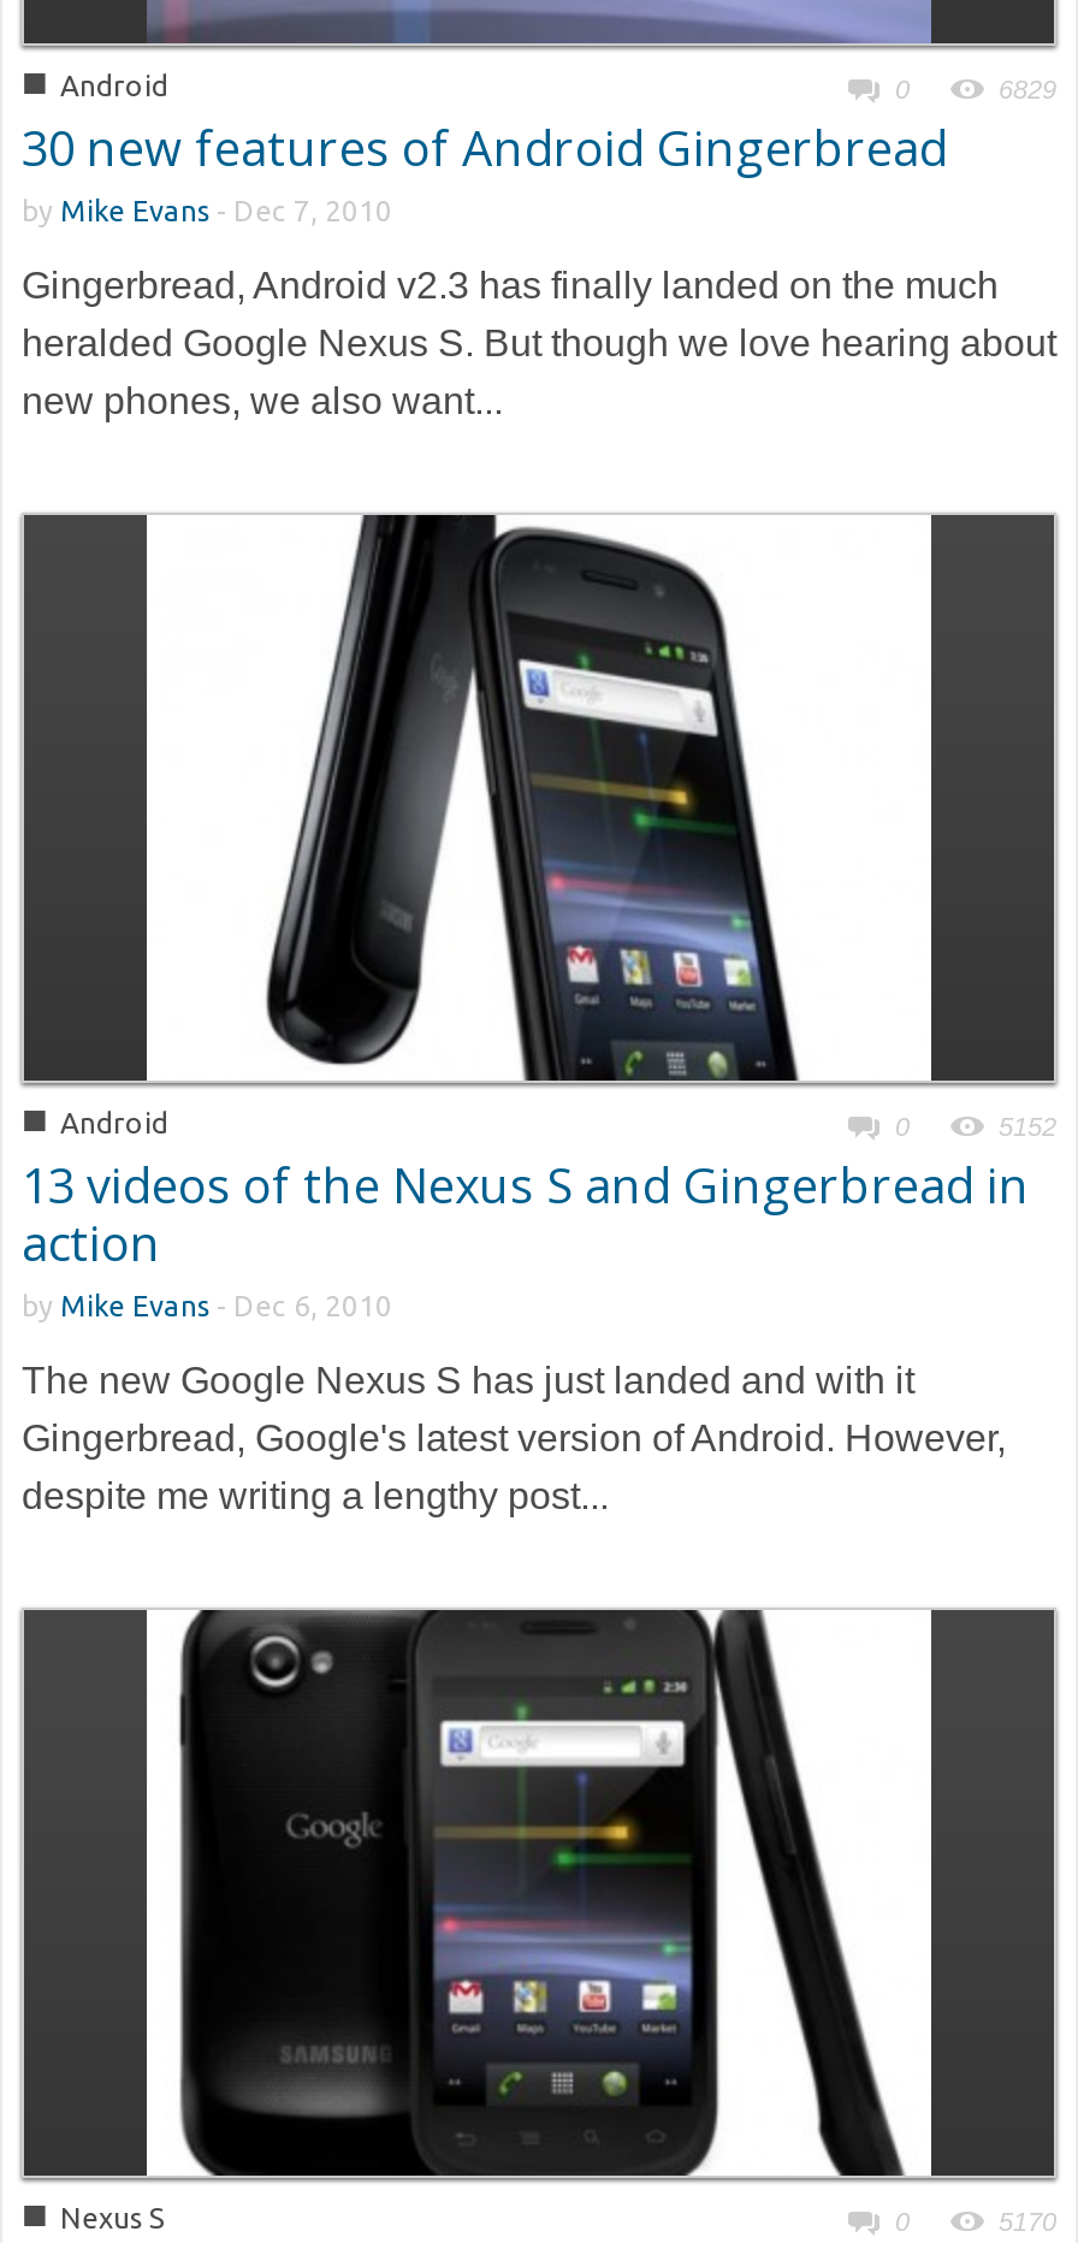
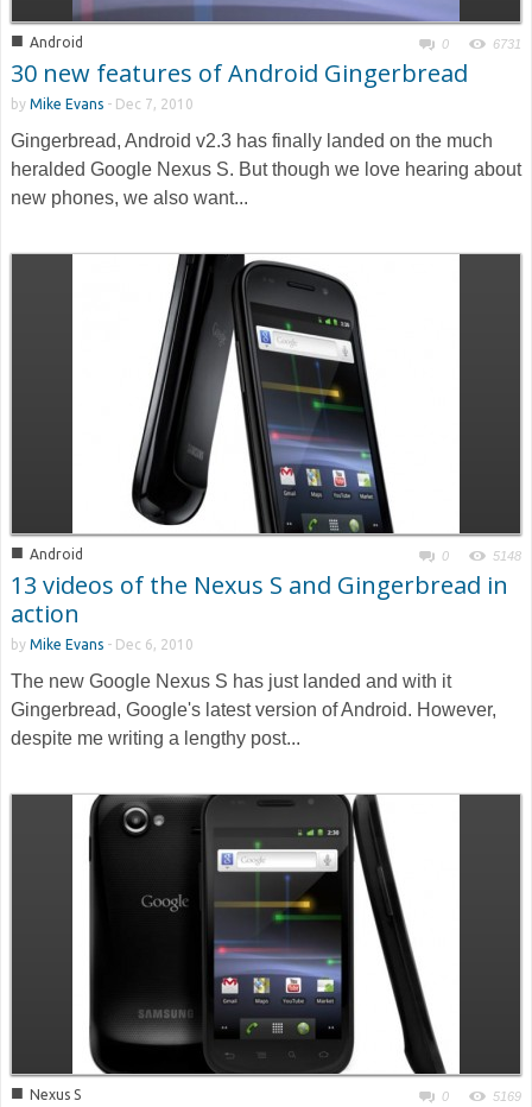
- 6829
+ 6731

- 5152
+ 5148

- 5170
+ 5169
